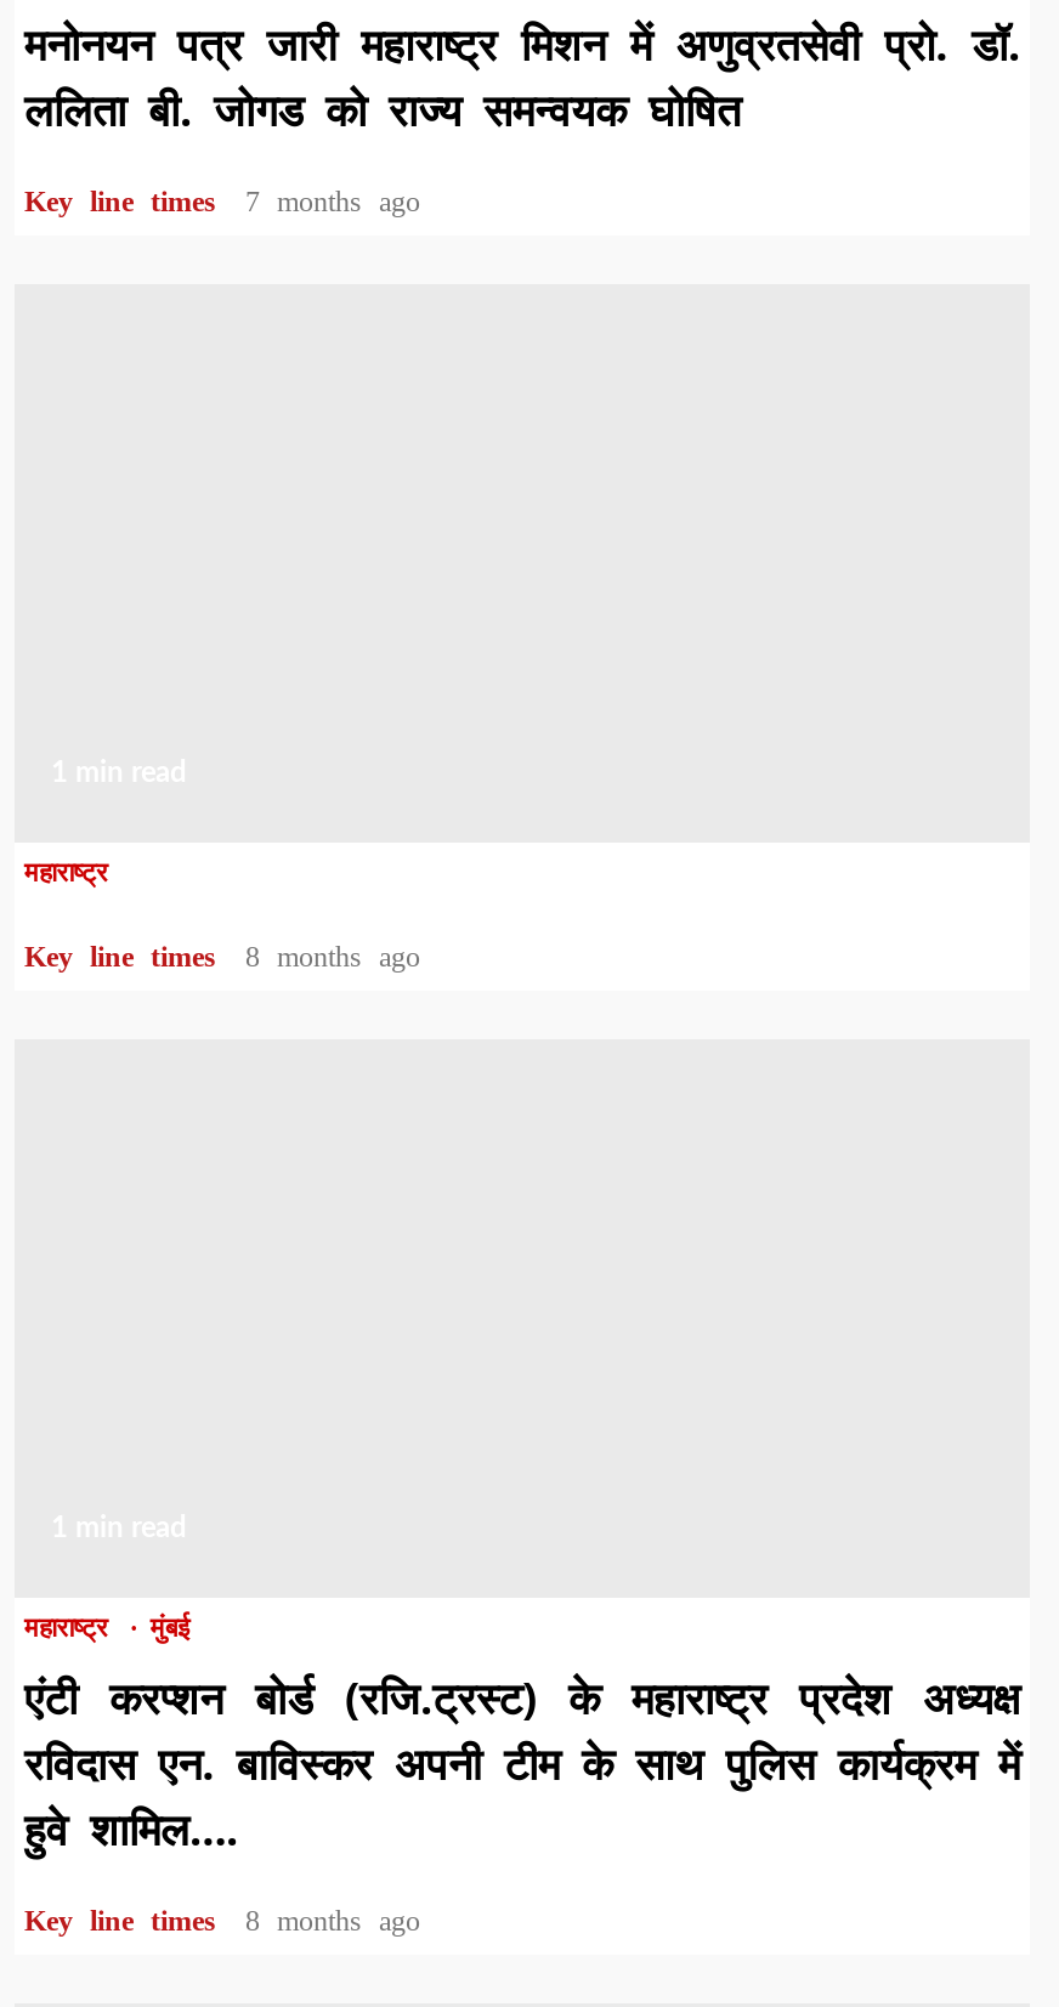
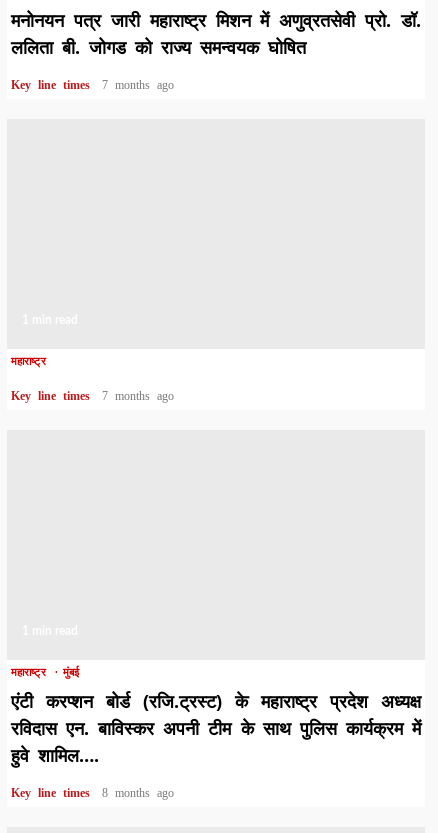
- Key line times 8 months ago
+ Key line times 7 months ago
